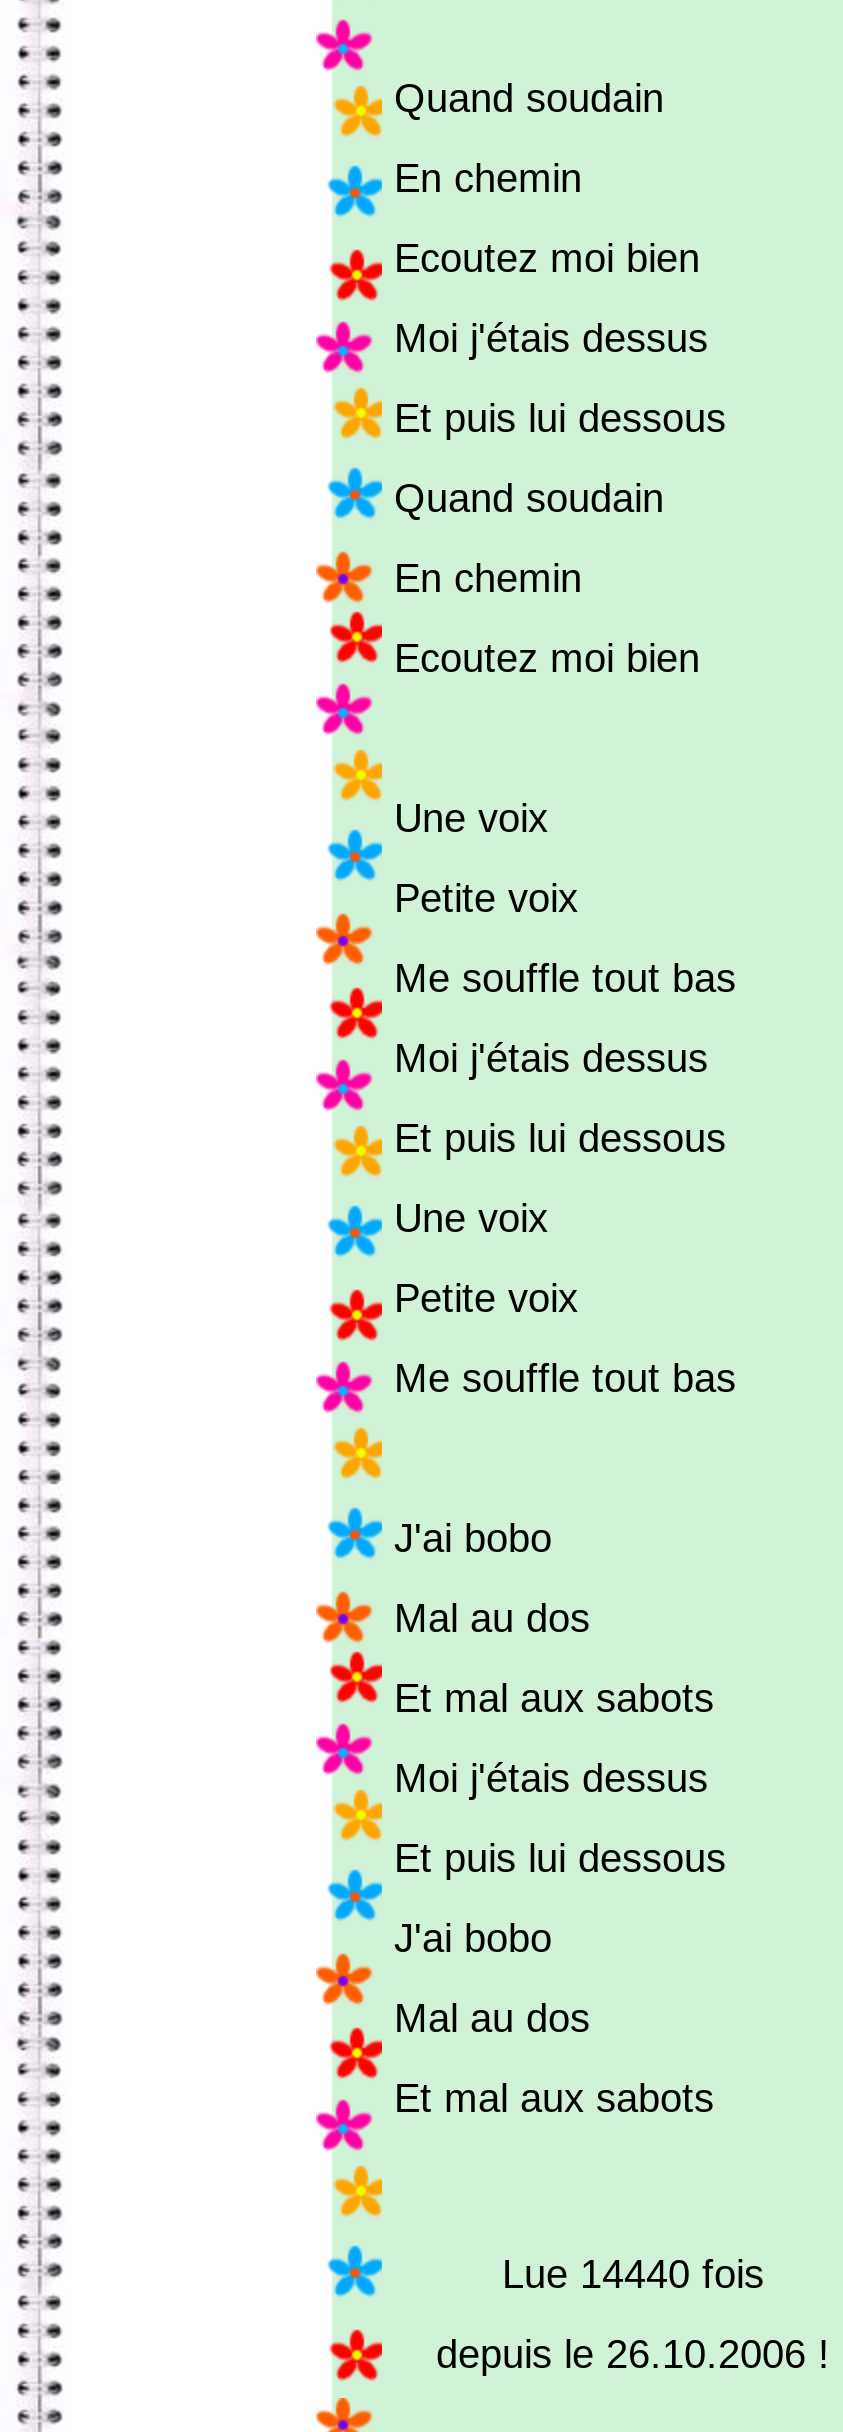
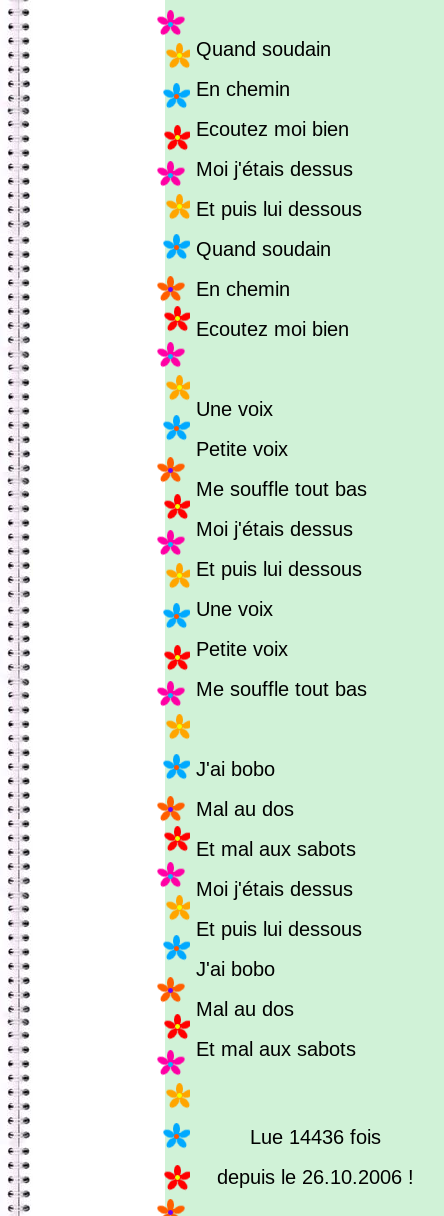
- Lue 14440 fois
+ Lue 14436 fois
